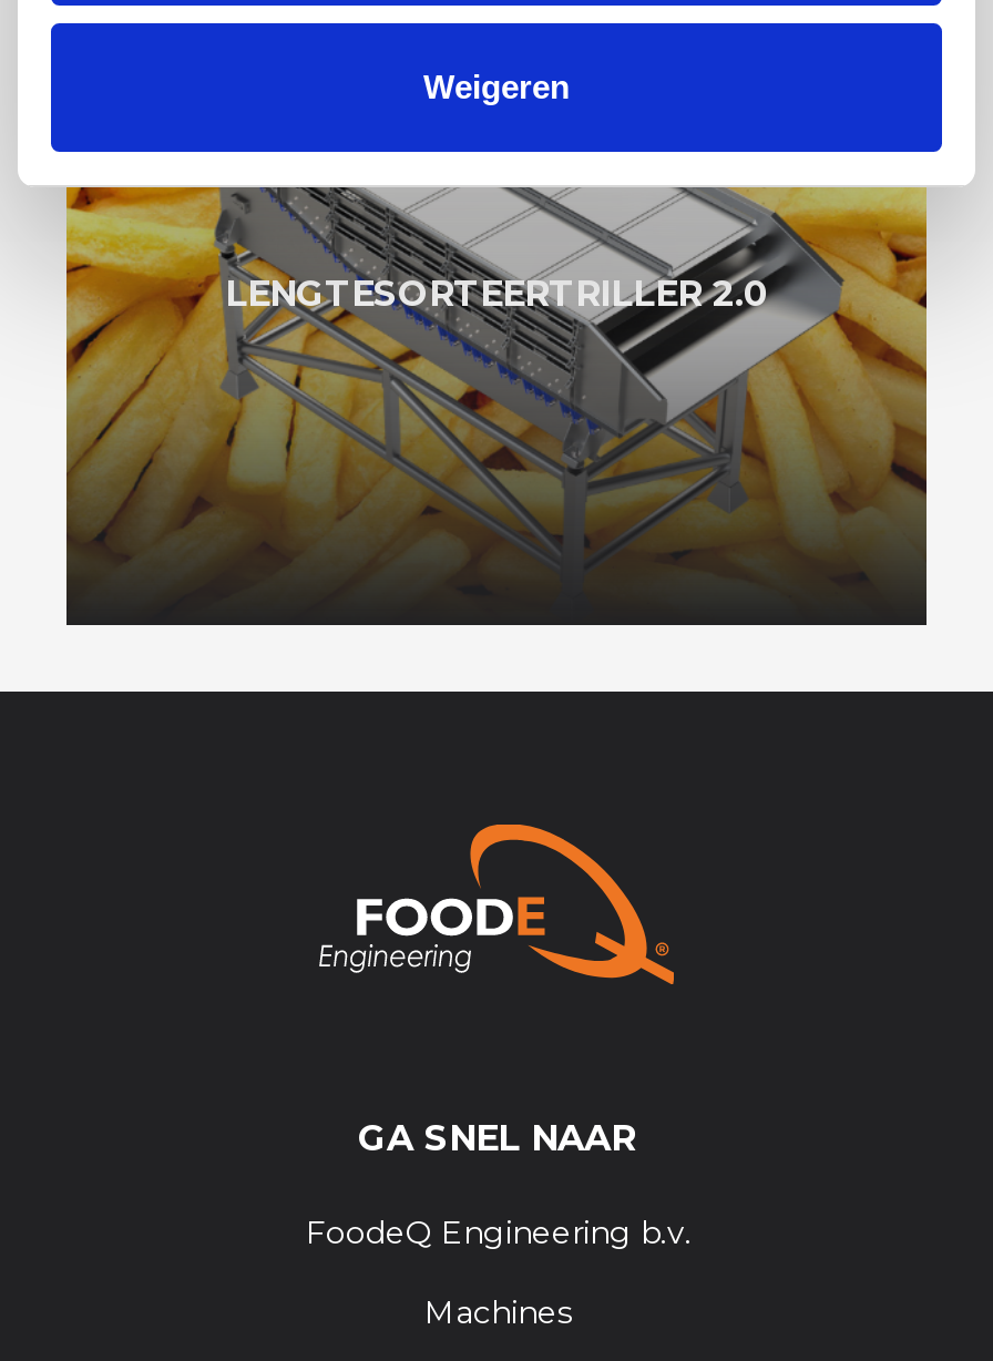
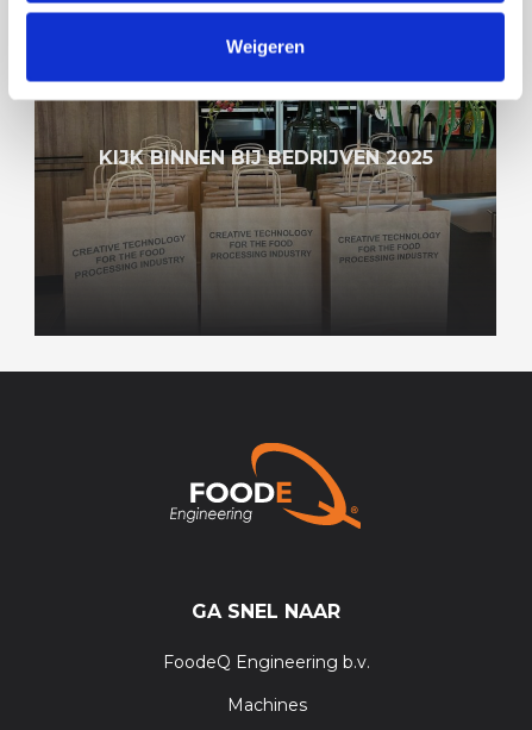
- [image]
- LENGTESORTEERTRILLER 2.0
+ [image]
+ KIJK BINNEN BIJ BEDRIJVEN 2025
